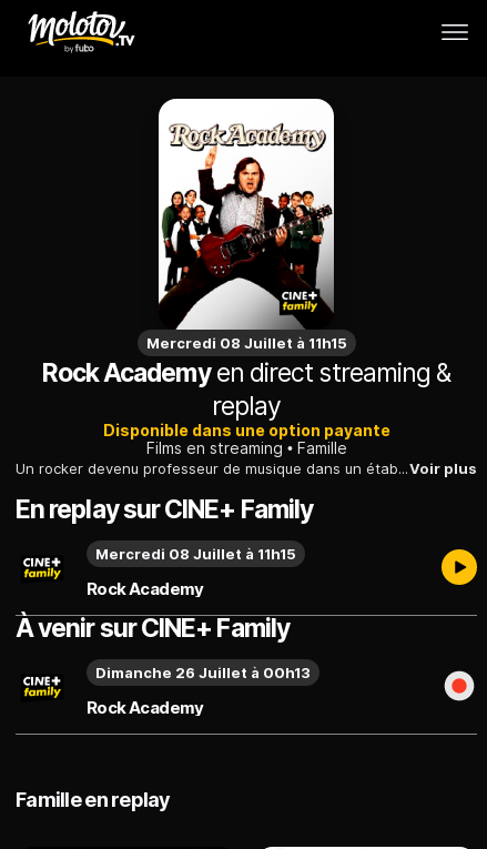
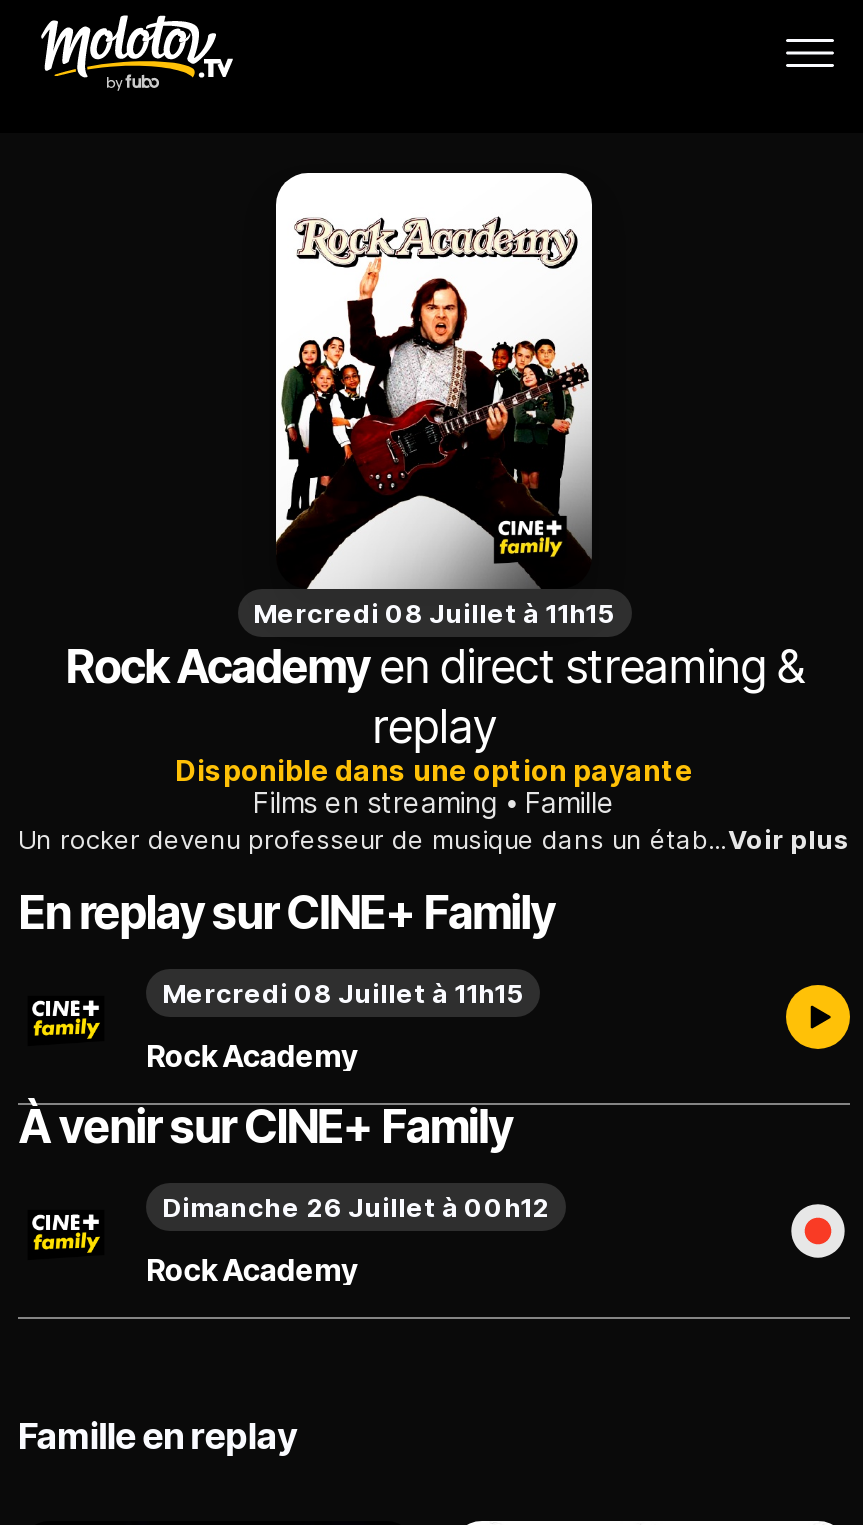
- Dimanche 26 Juillet à 00h13
+ Dimanche 26 Juillet à 00h12
